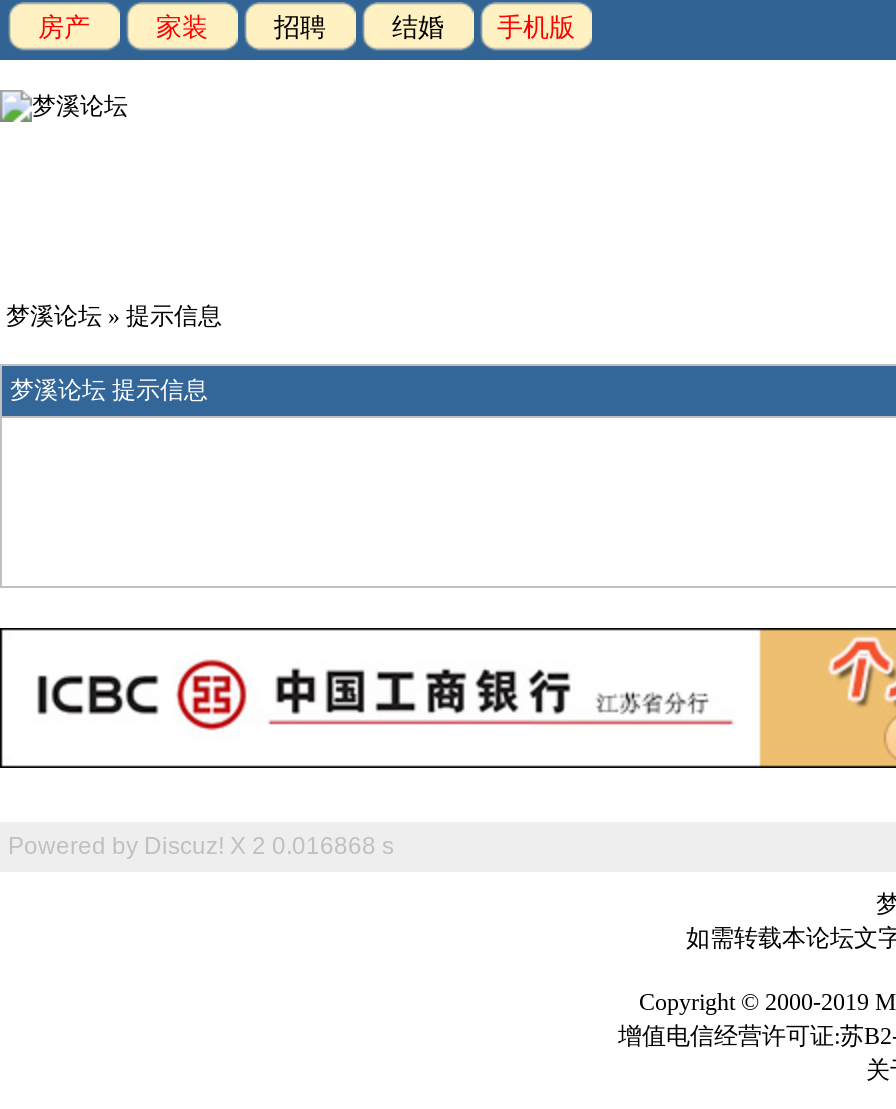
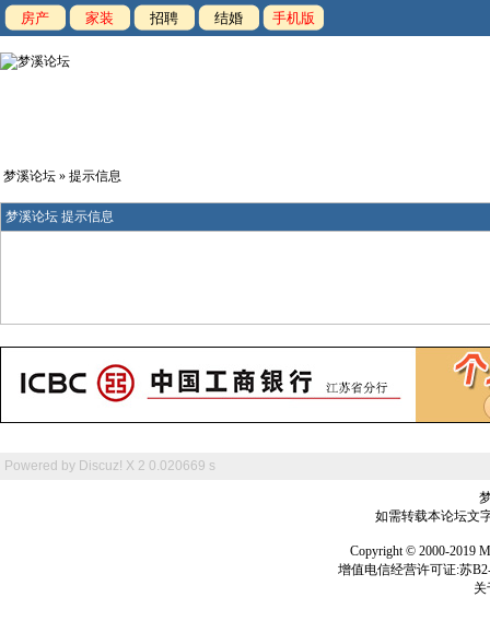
- Powered by Discuz! X 2 0.016868 s
+ Powered by Discuz! X 2 0.020669 s
